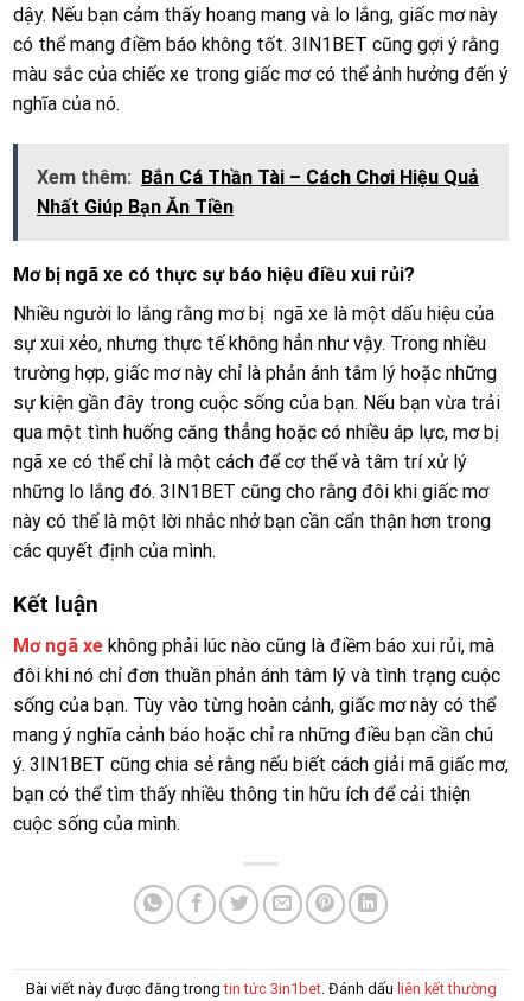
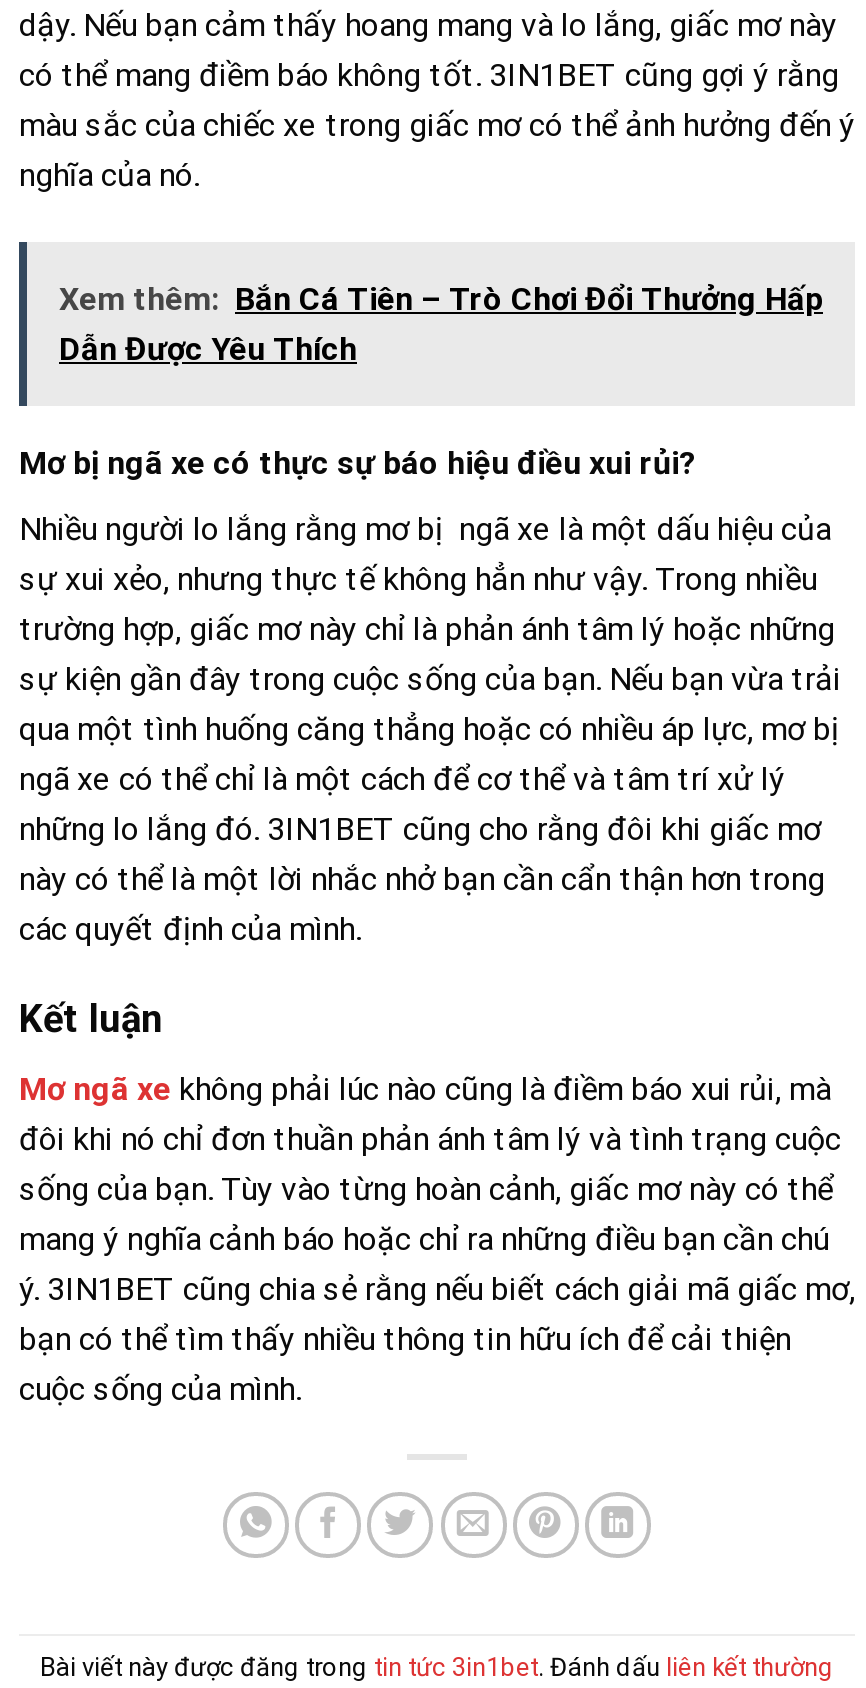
- Xem thêm: Bắn Cá Thần Tài – Cách Chơi Hiệu Quả
- Nhất Giúp Bạn Ăn Tiền
+ Xem thêm: Bắn Cá Tiên – Trò Chơi Đổi Thưởng Hấp
+ Dẫn Được Yêu Thích
